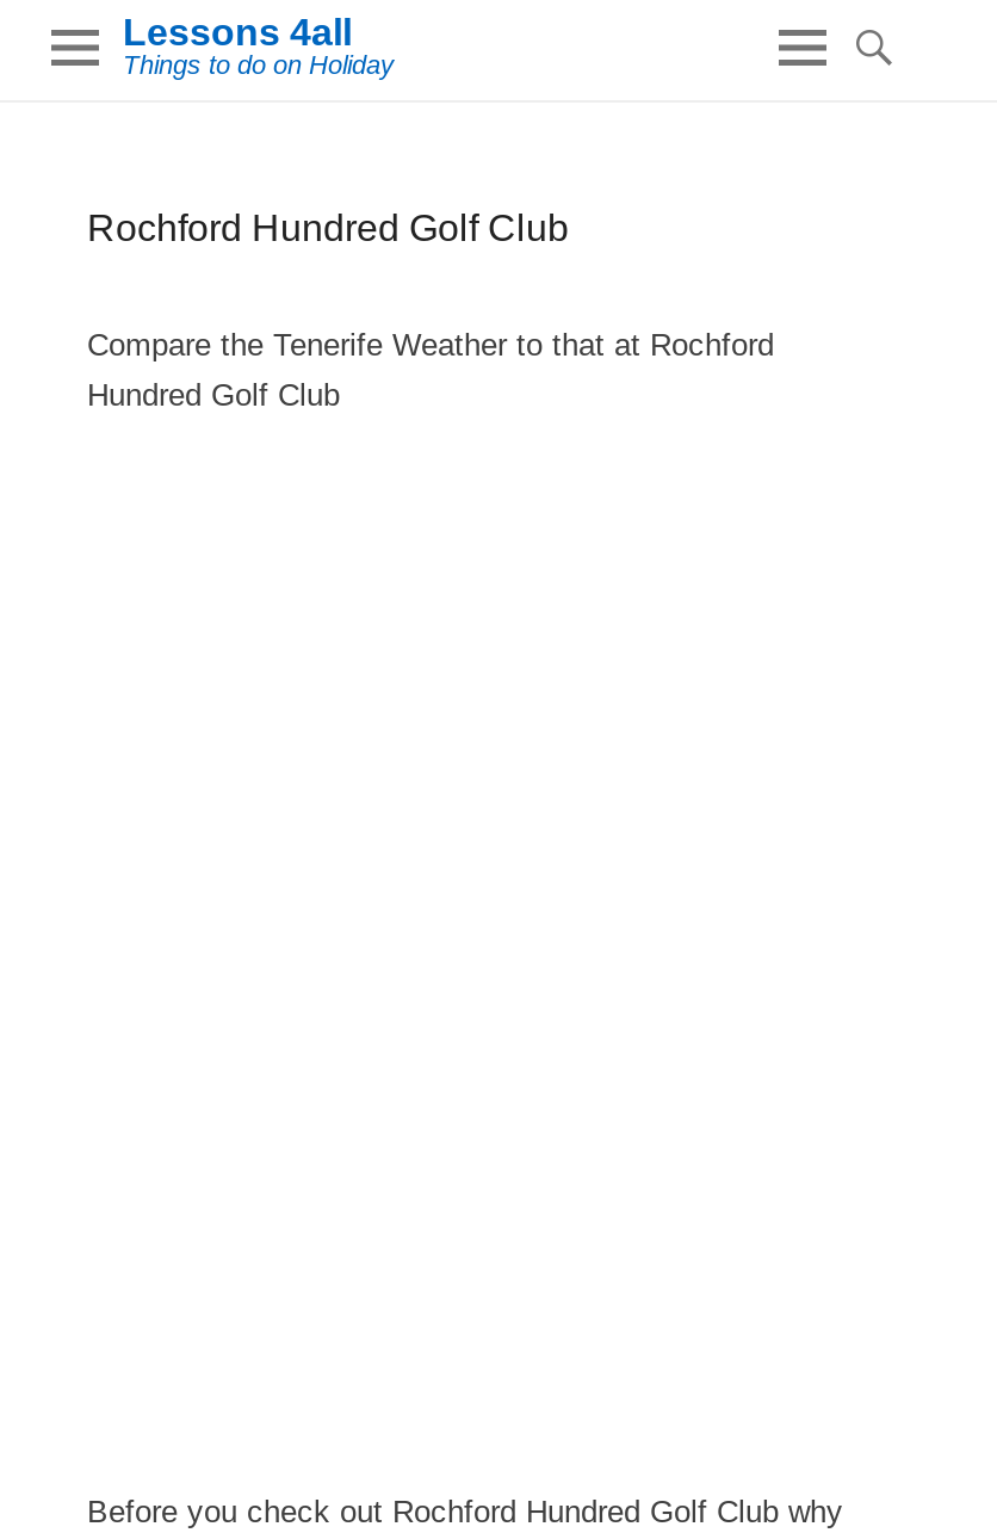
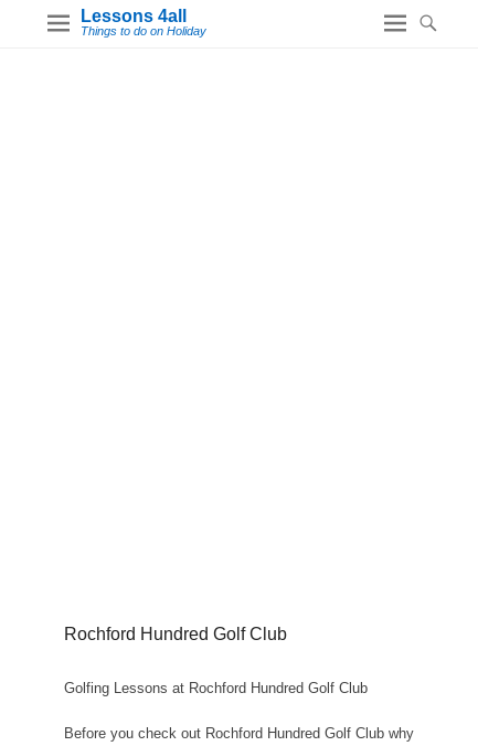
moved down: Rochford Hundred Golf Club

- Compare the Tenerife Weather to that at Rochford
- Hundred Golf Club
+ Golfing Lessons at Rochford Hundred Golf Club
